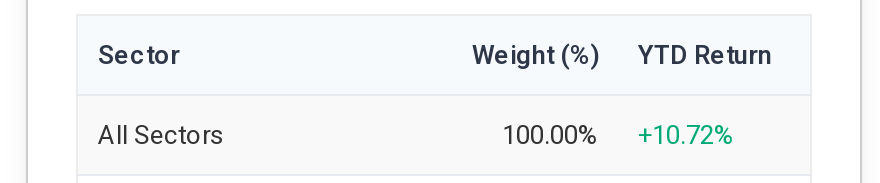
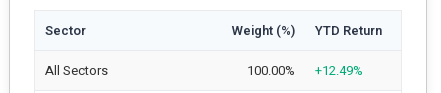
- 100.00% +10.72%
+ 100.00% +12.49%
